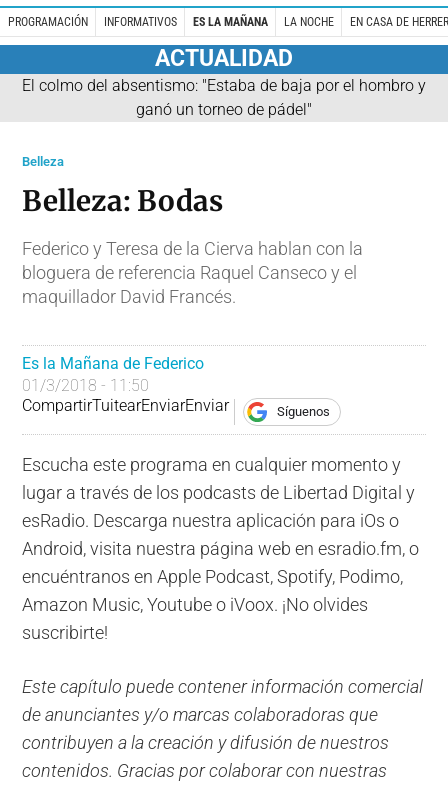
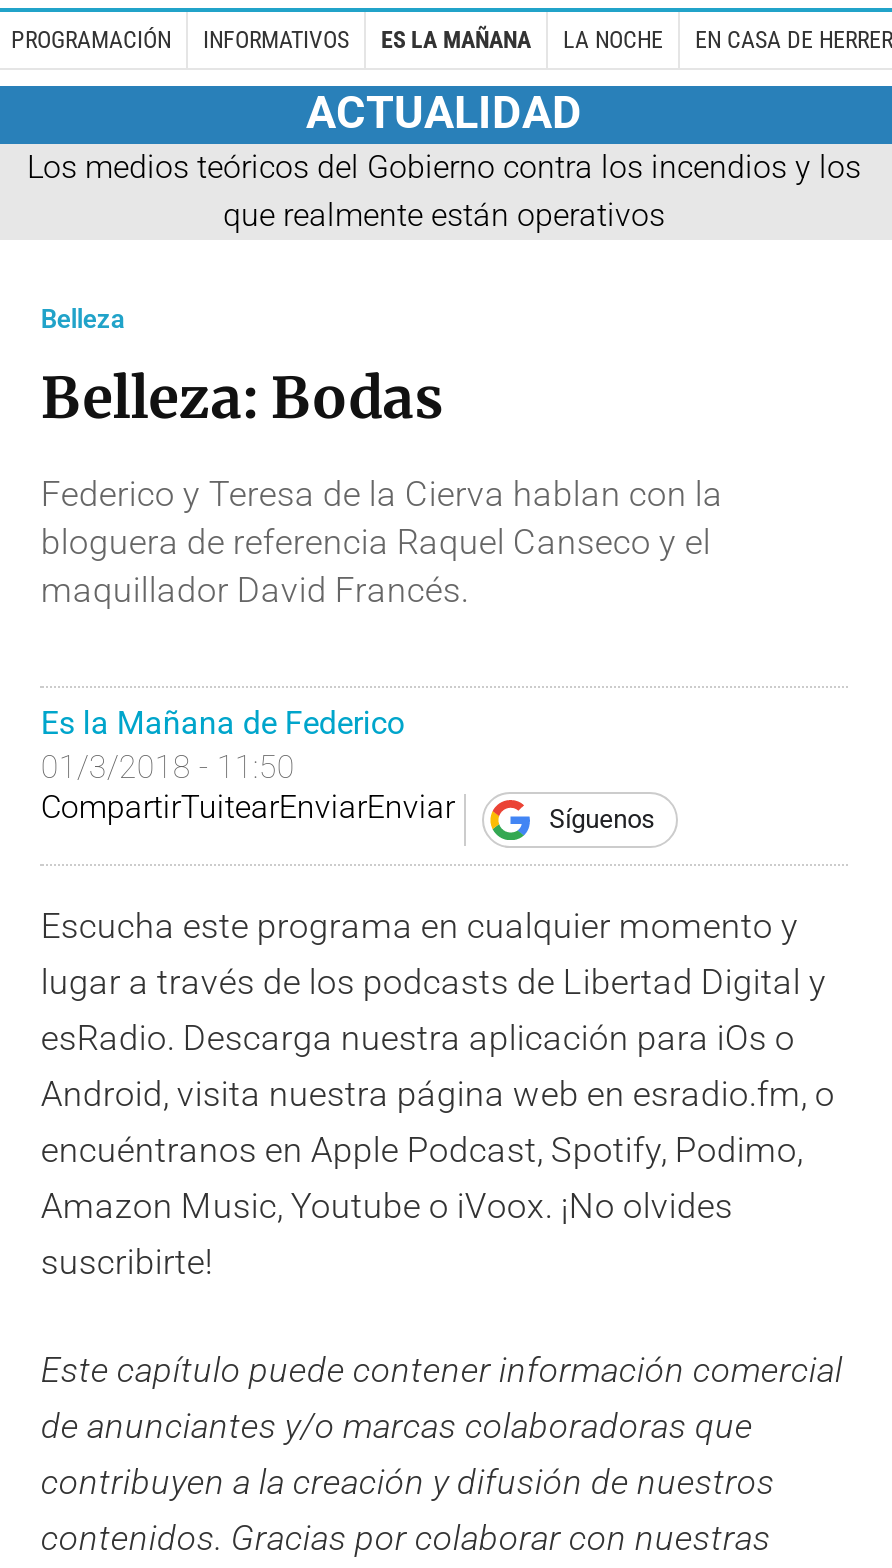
- El colmo del absentismo: "Estaba de baja por el hombro y
- ganó un torneo de pádel"
+ Los medios teóricos del Gobierno contra los incendios y los
+ que realmente están operativos
